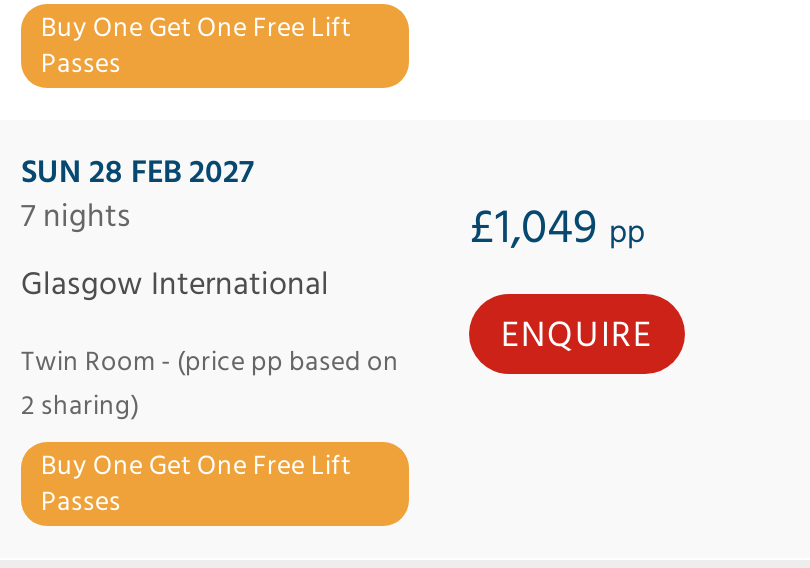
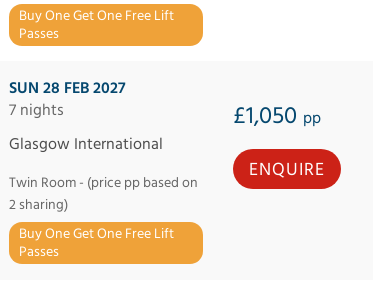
- £1,049 pp
+ £1,050 pp
